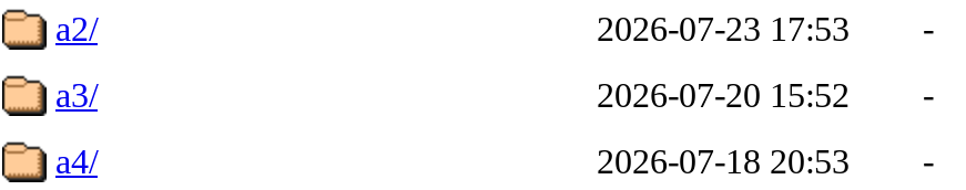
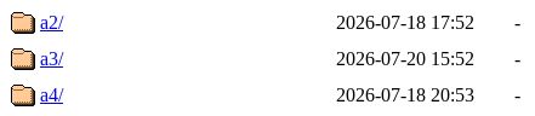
- 2026-07-23 17:53
+ 2026-07-18 17:52
